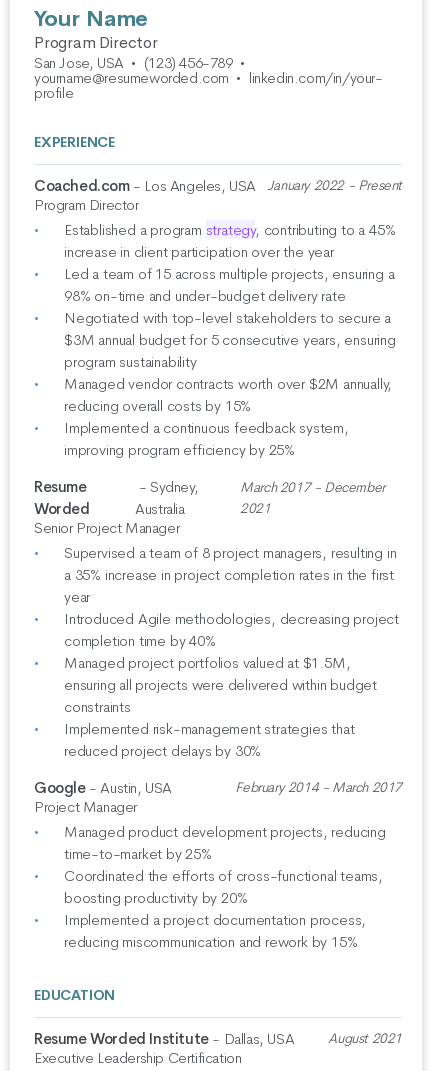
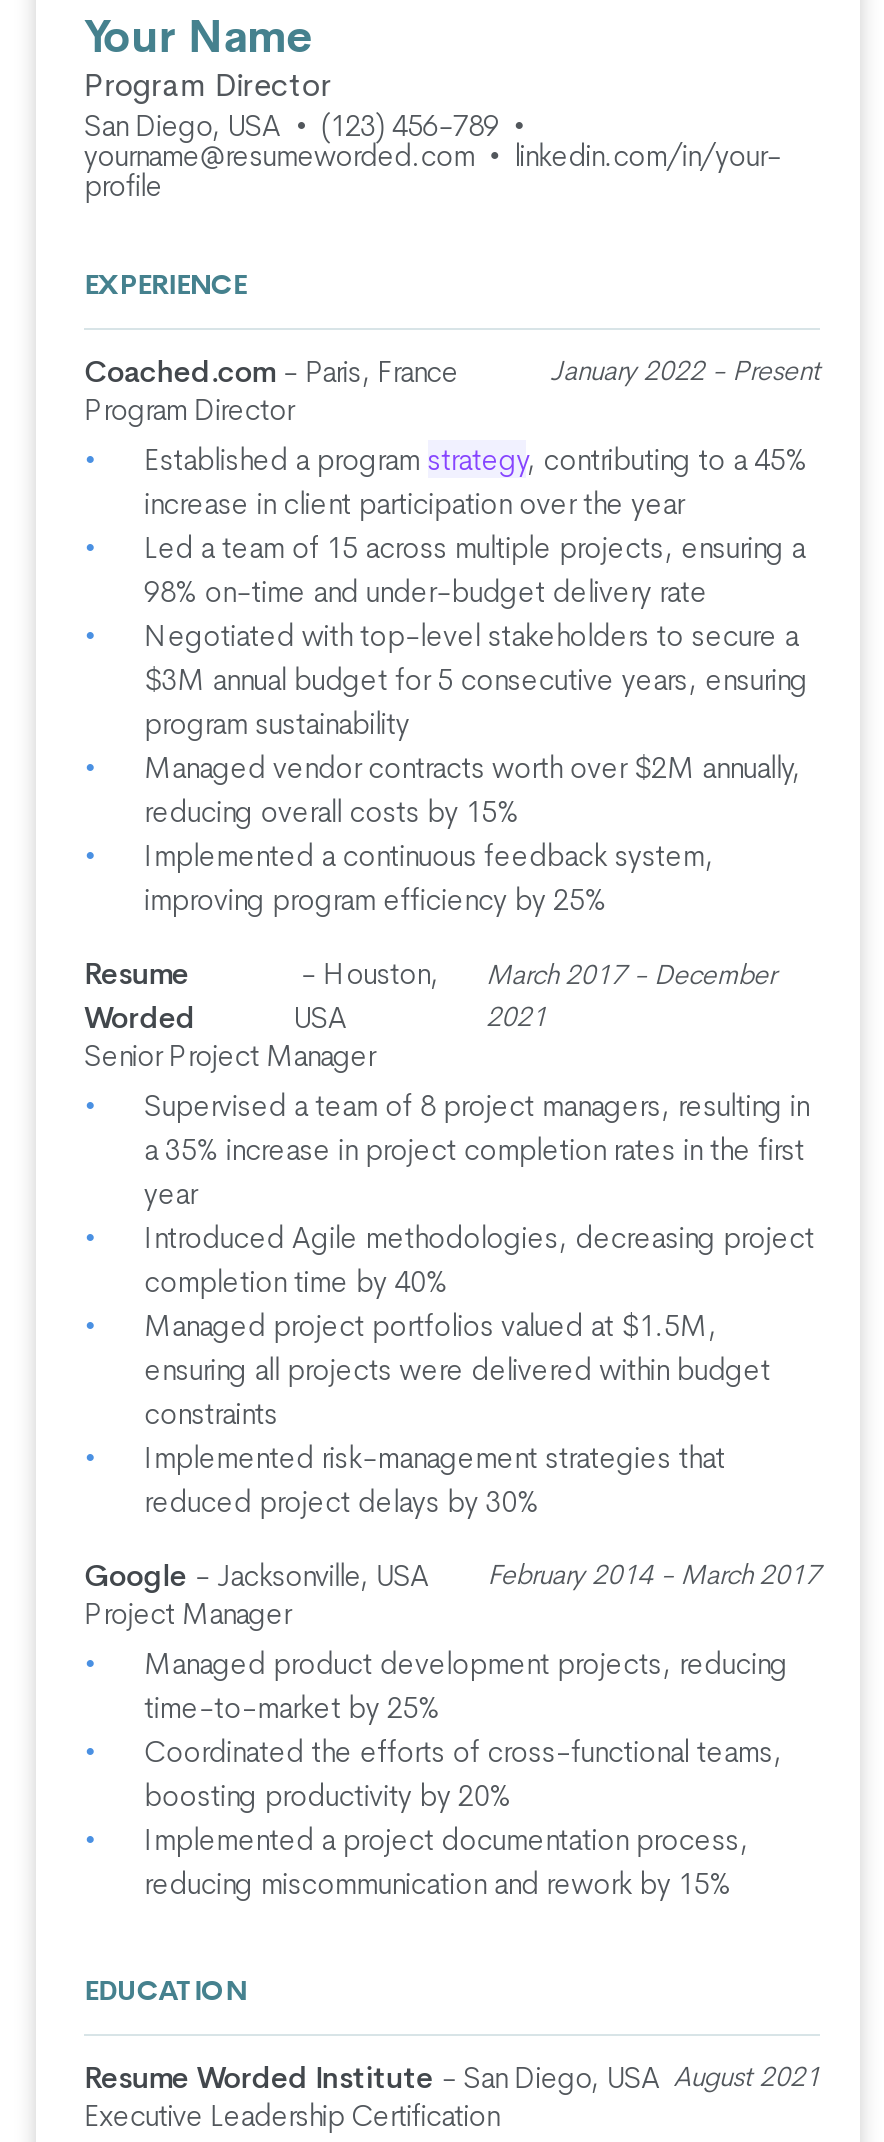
- San Jose, USA • (123) 456-789 •
+ San Diego, USA • (123) 456-789 •

- Coached.com - Los Angeles, USA
+ Coached.com - Paris, France

- - Sydney,
- Australia
+ - Houston,
+ USA

- Google - Austin, USA
+ Google - Jacksonville, USA

- Resume Worded Institute - Dallas, USA
- August 2021
+ Resume Worded Institute - San Diego, USA August 2021
